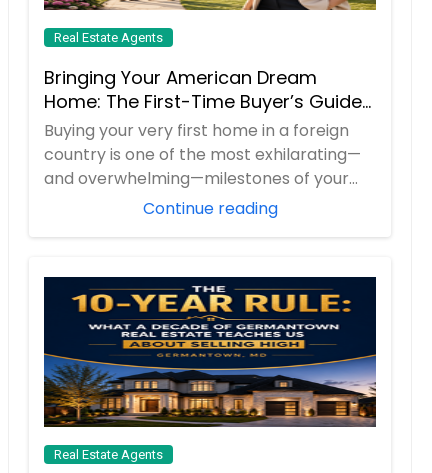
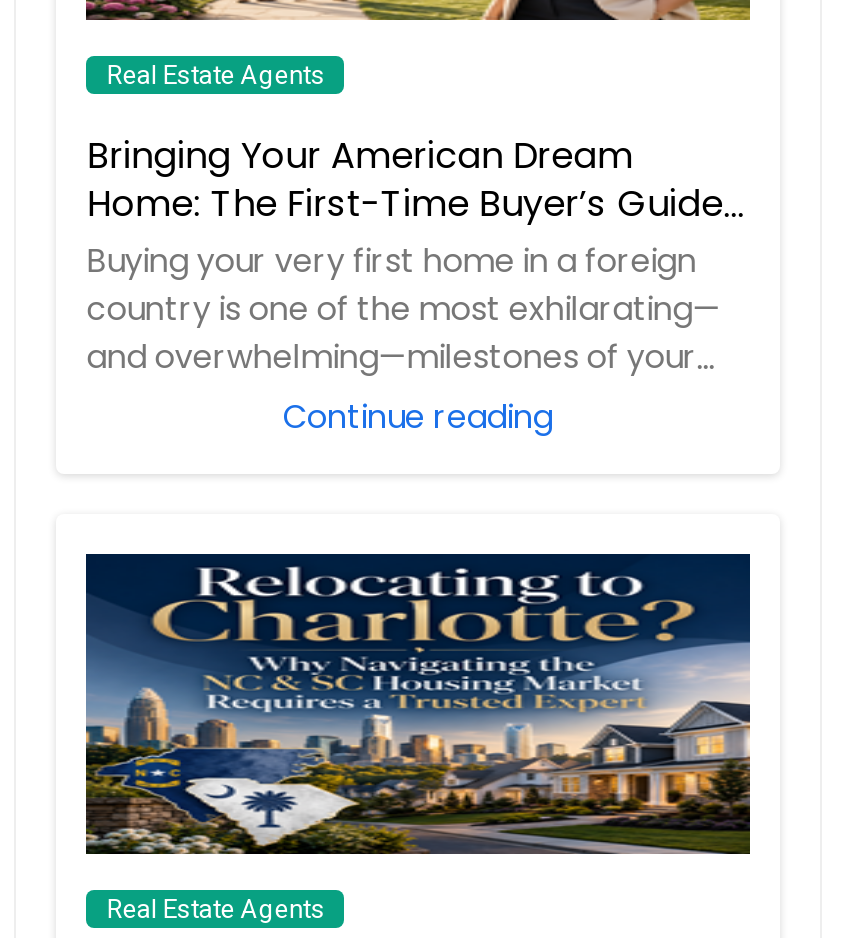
- [image]
+ [image]
